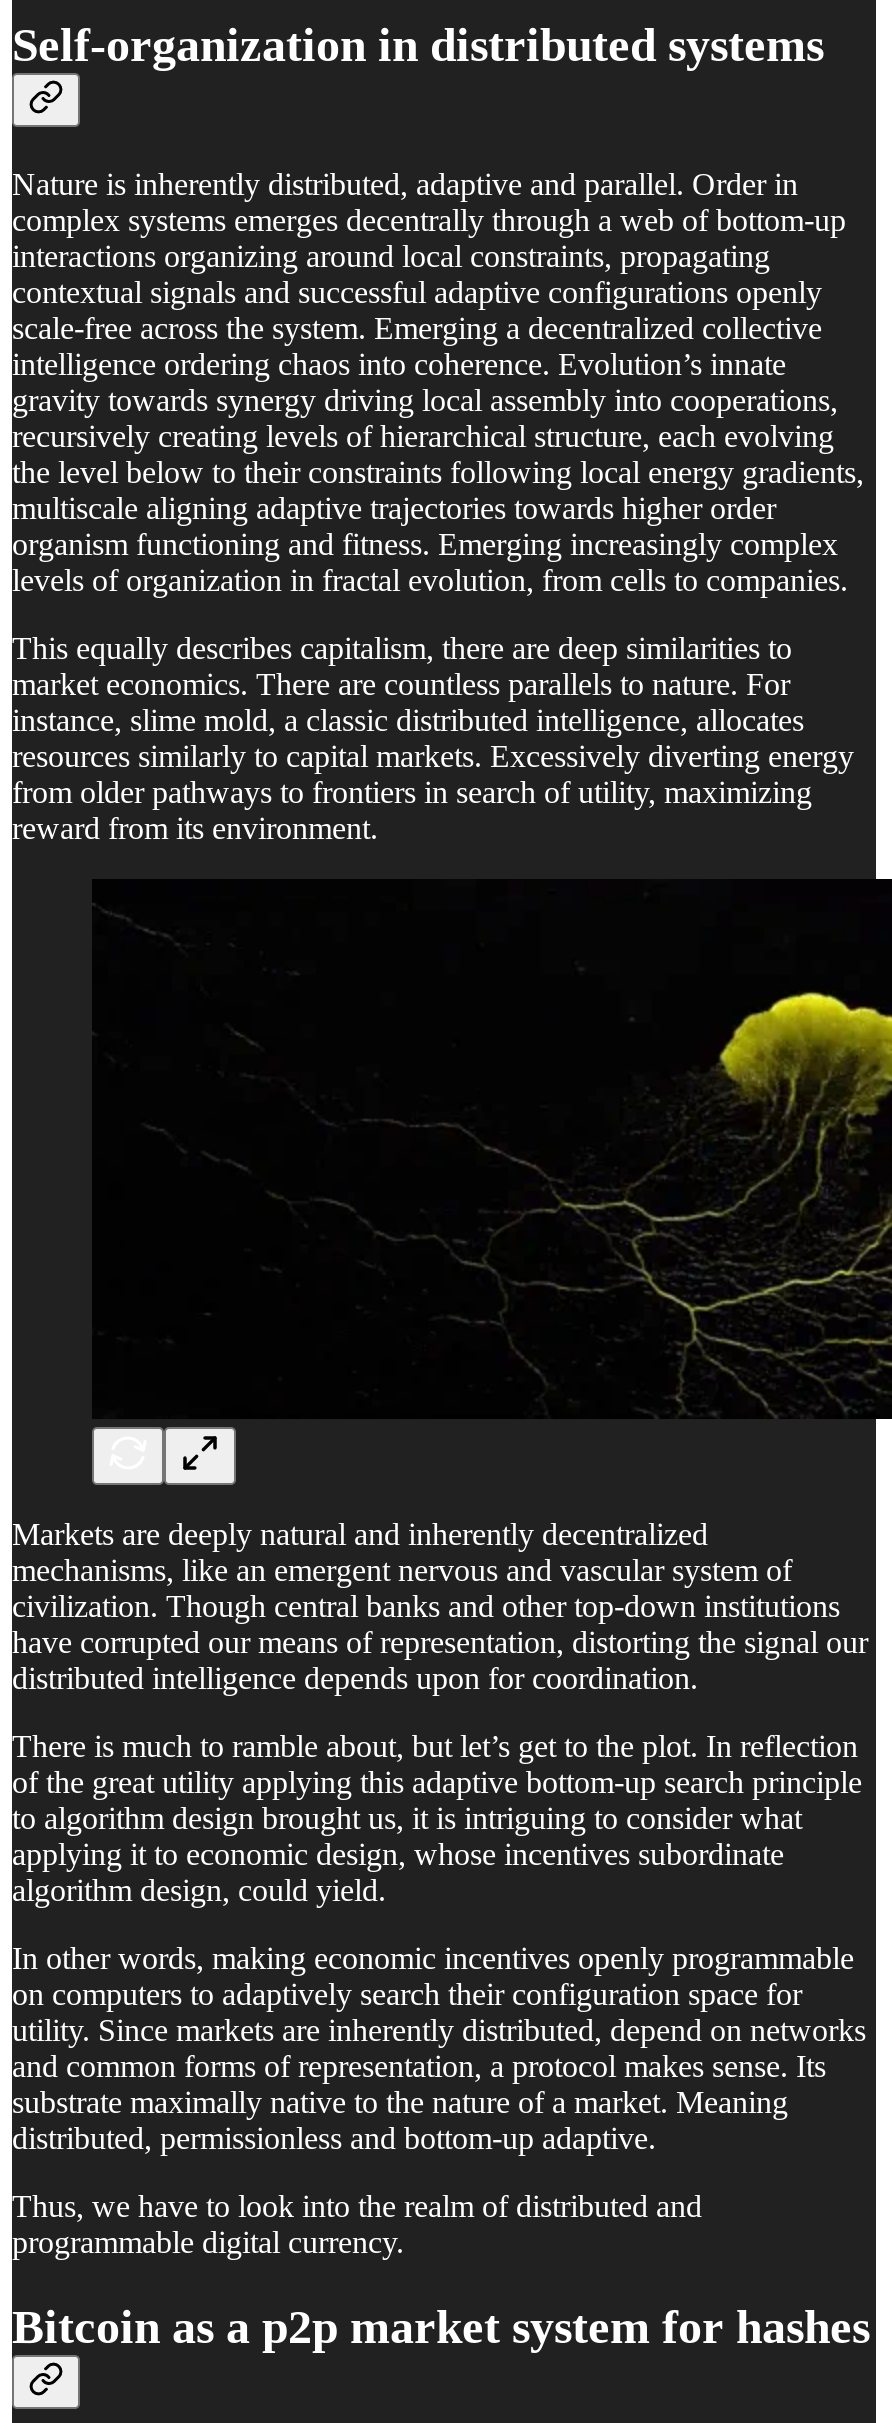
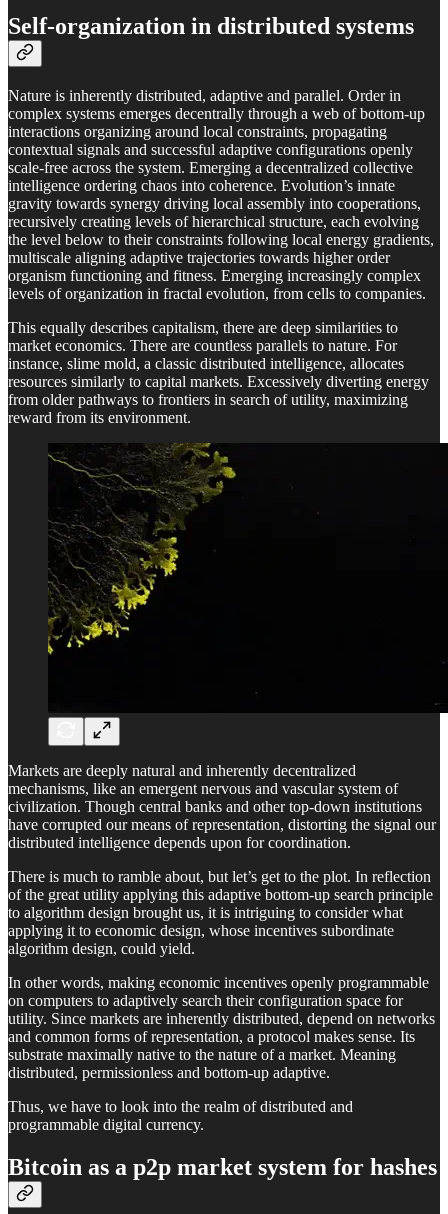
+ [image]

- [image]
